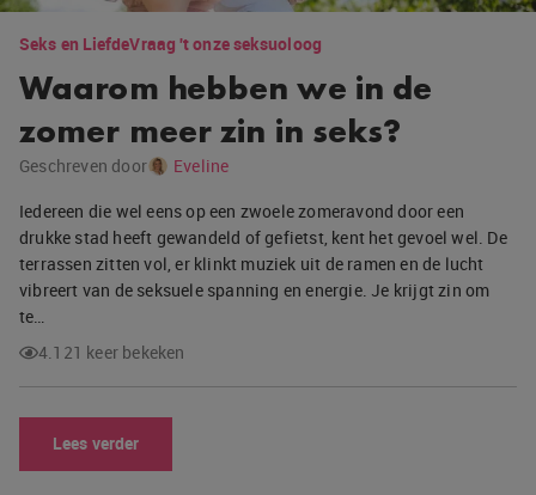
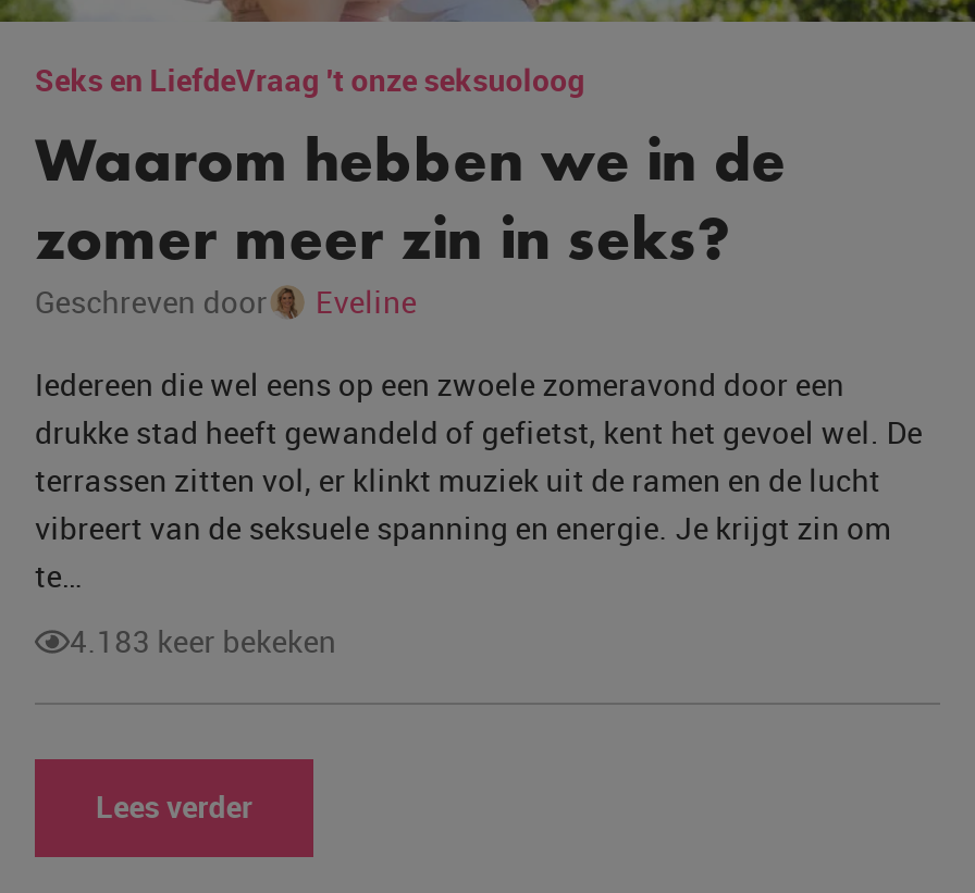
- 4.121 keer bekeken
+ 4.183 keer bekeken
